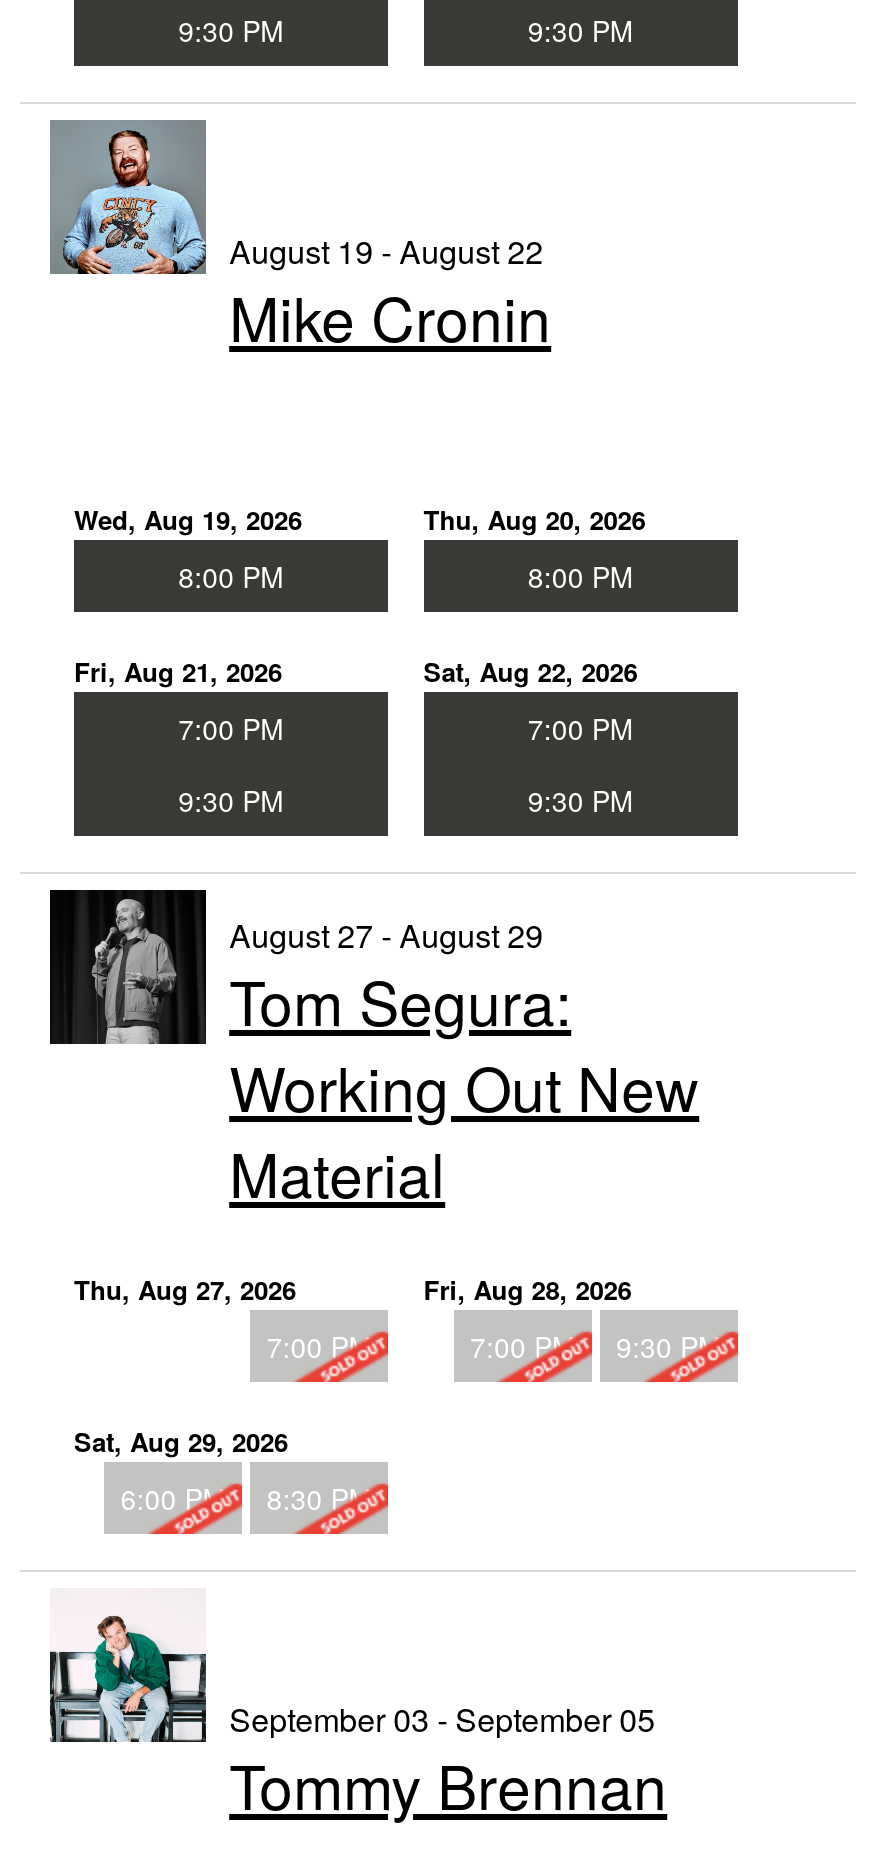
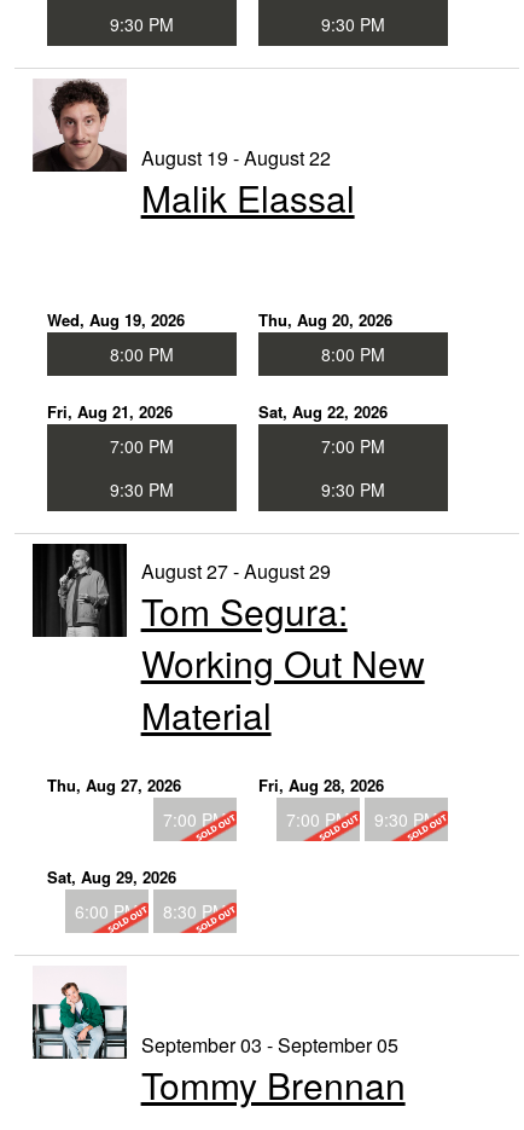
- [image]
- Mike Cronin
+ [image]
+ Malik Elassal
